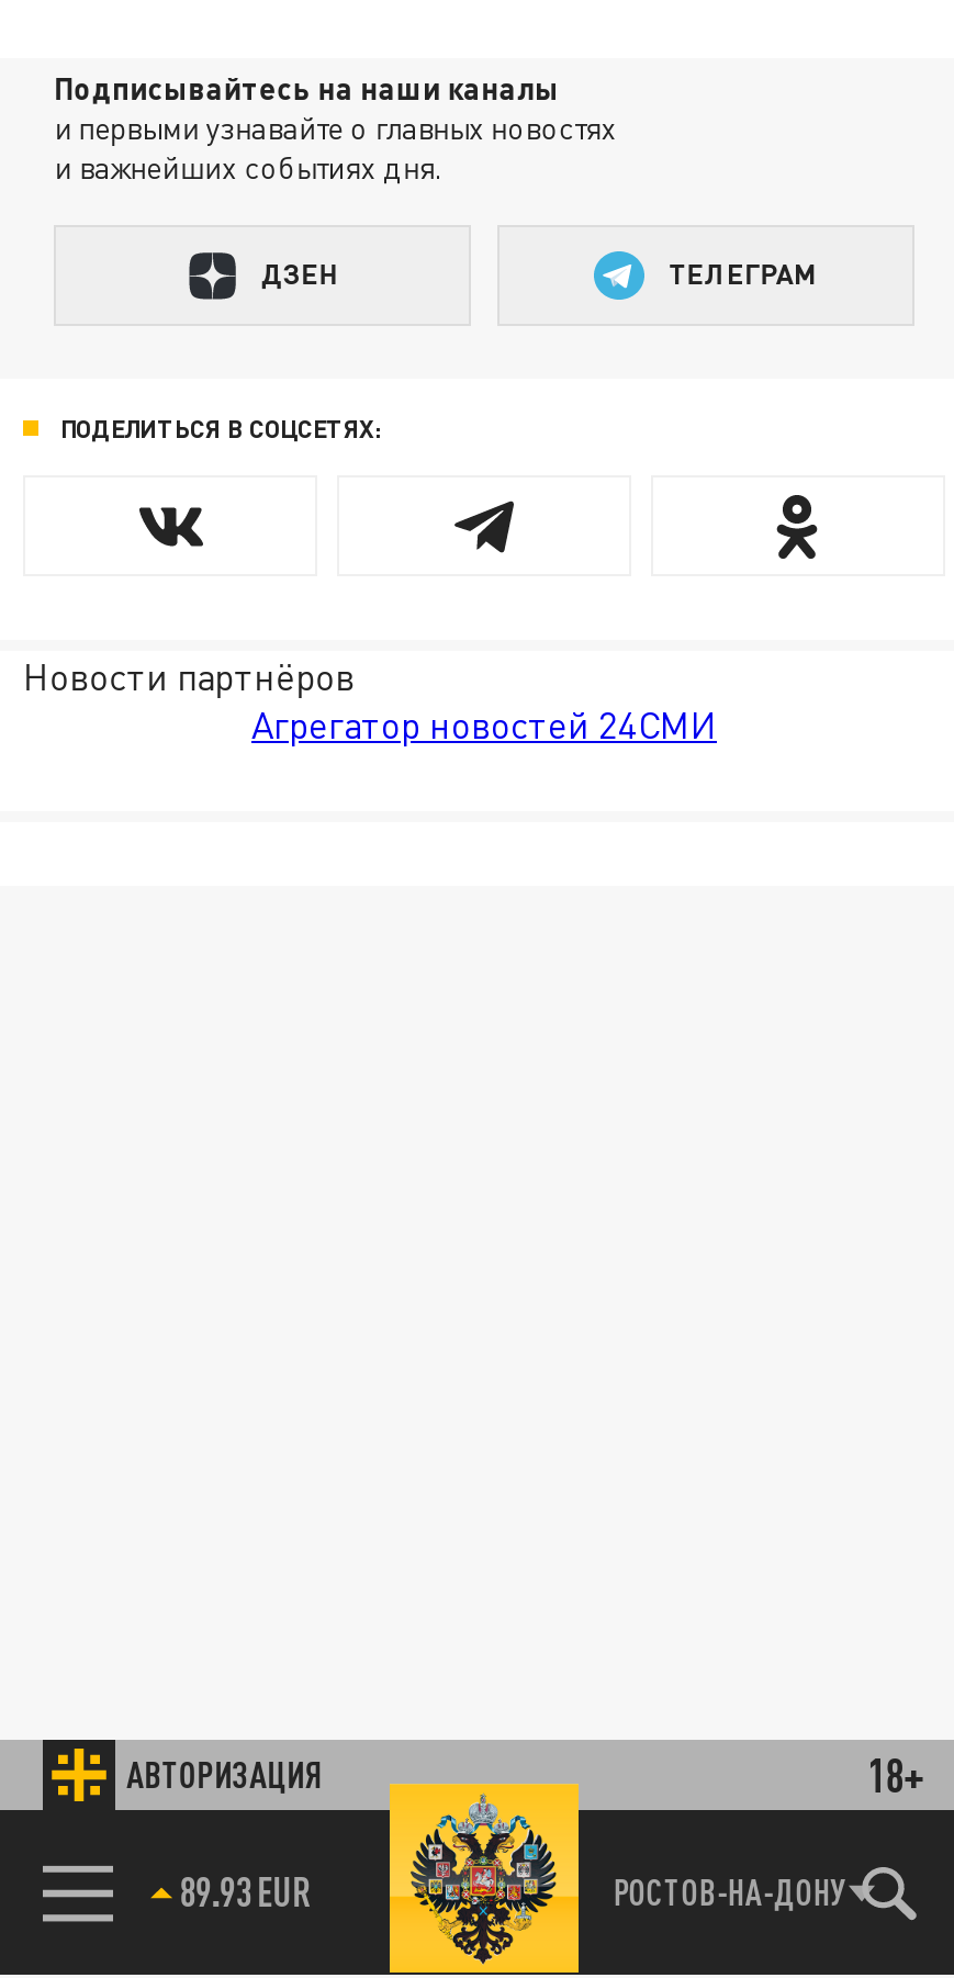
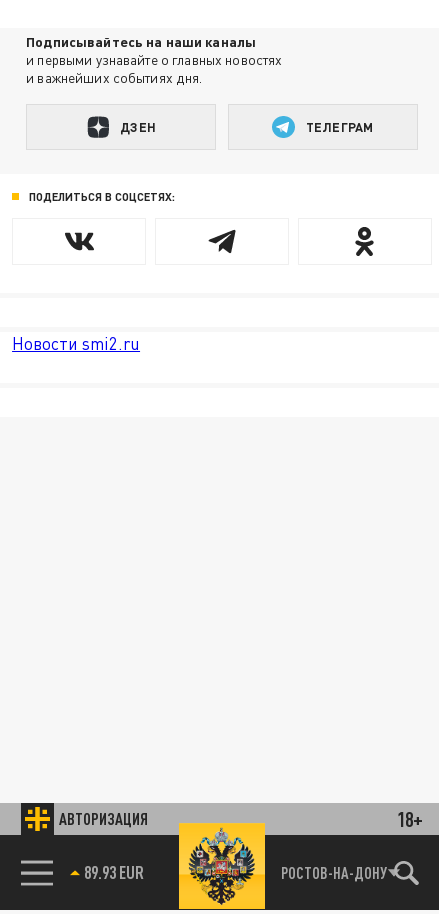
- Новости партнёров
- Агрегатор новостей 24СМИ
+ Новости smi2.ru
